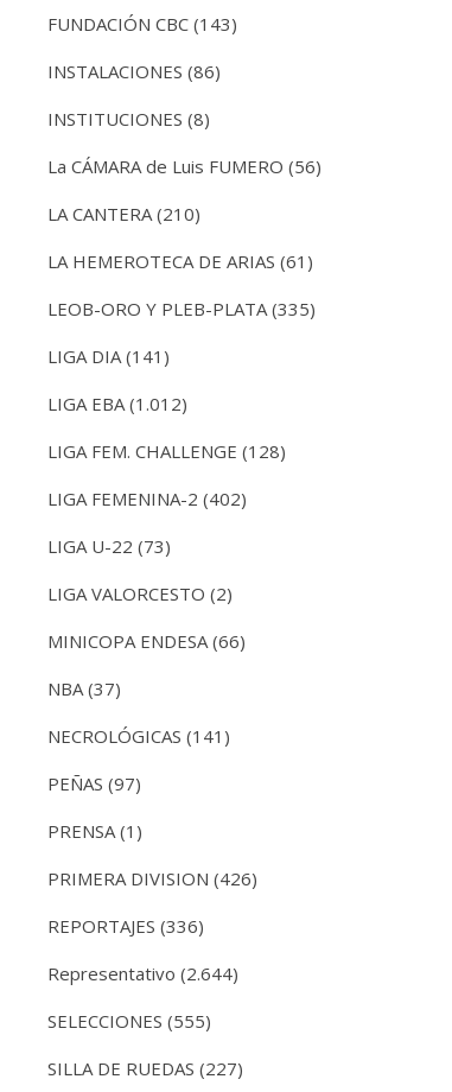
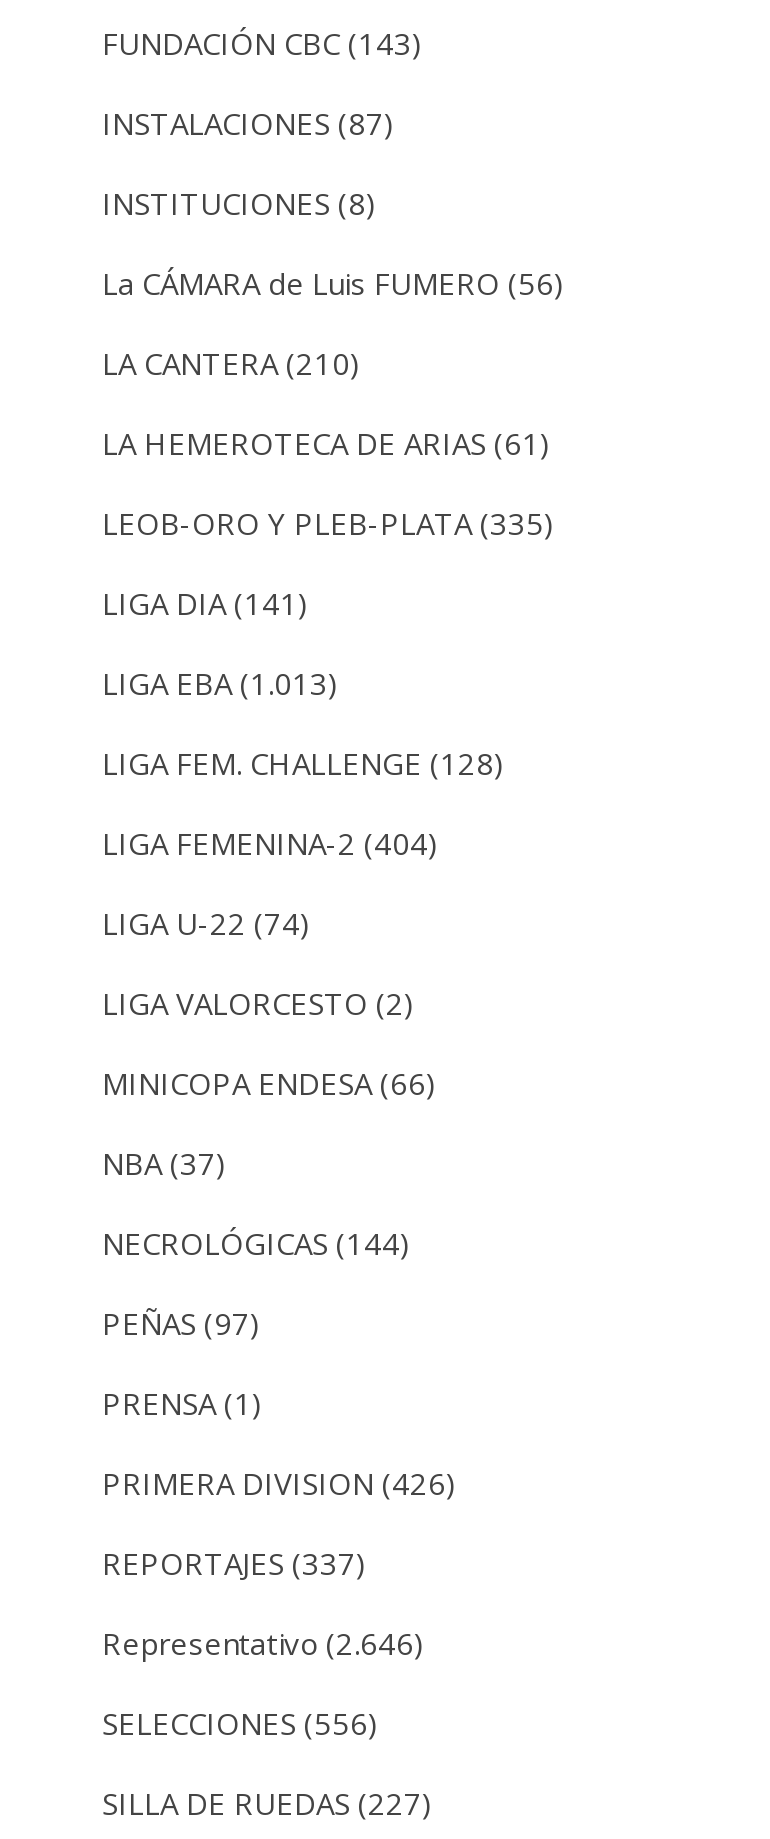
- INSTALACIONES (86)
+ INSTALACIONES (87)

- LIGA EBA (1.012)
+ LIGA EBA (1.013)

- LIGA FEMENINA-2 (402)
+ LIGA FEMENINA-2 (404)

- LIGA U-22 (73)
+ LIGA U-22 (74)

- NECROLÓGICAS (141)
+ NECROLÓGICAS (144)

- REPORTAJES (336)
+ REPORTAJES (337)

- Representativo (2.644)
+ Representativo (2.646)

- SELECCIONES (555)
+ SELECCIONES (556)
